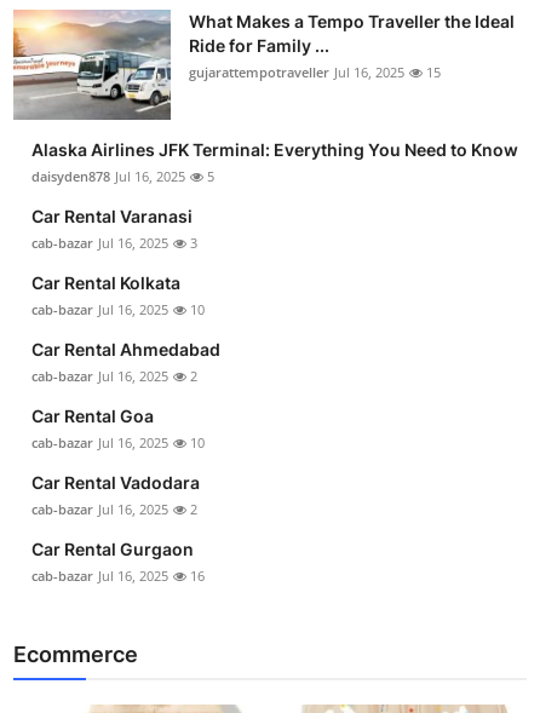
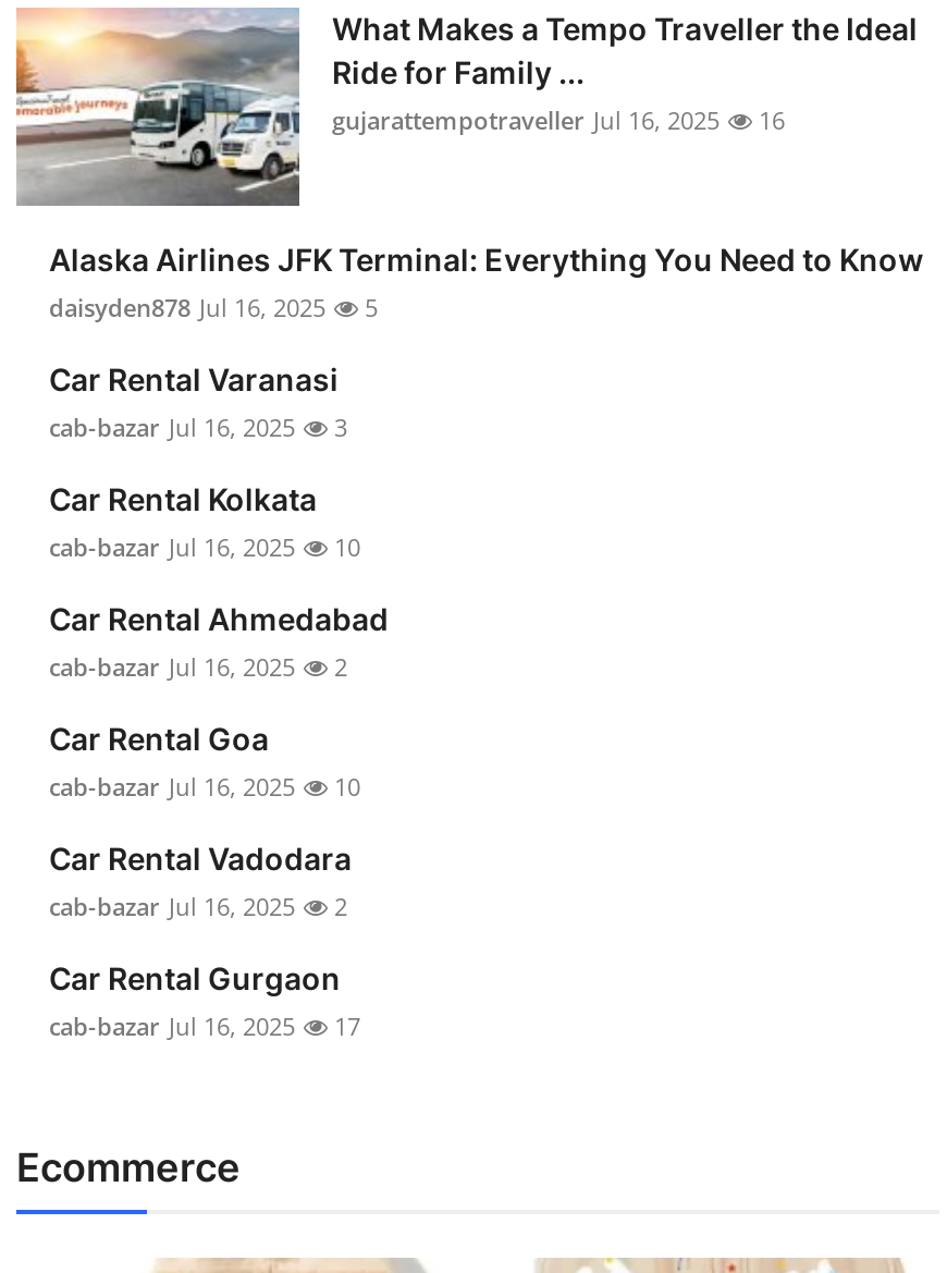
- gujarattempotraveller Jul 16, 2025 15
+ gujarattempotraveller Jul 16, 2025 16

- cab-bazar Jul 16, 2025 16
+ cab-bazar Jul 16, 2025 17
